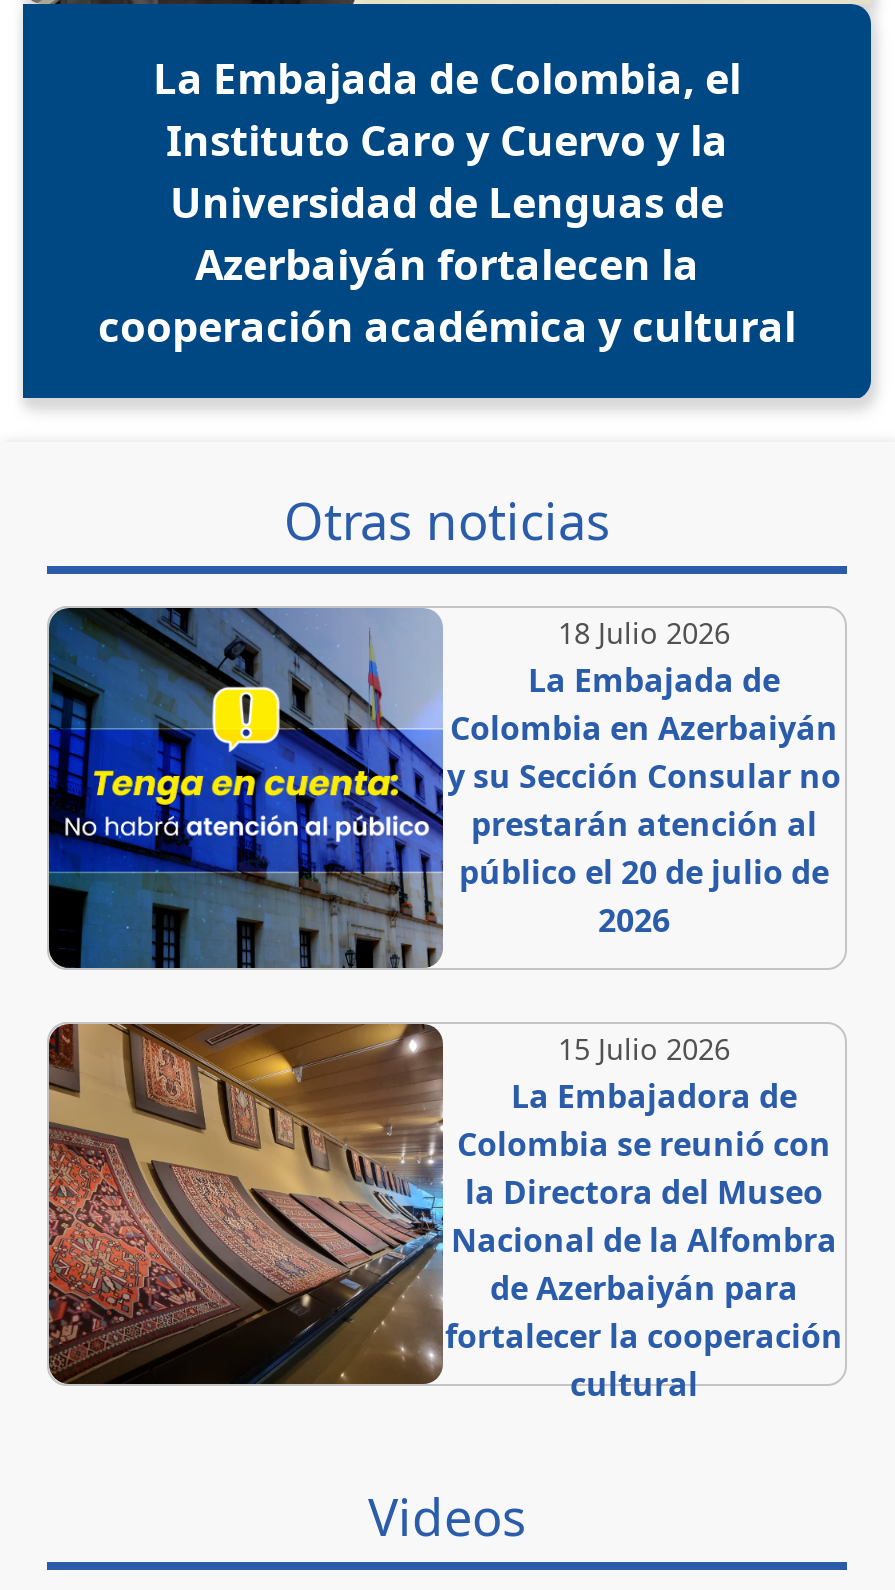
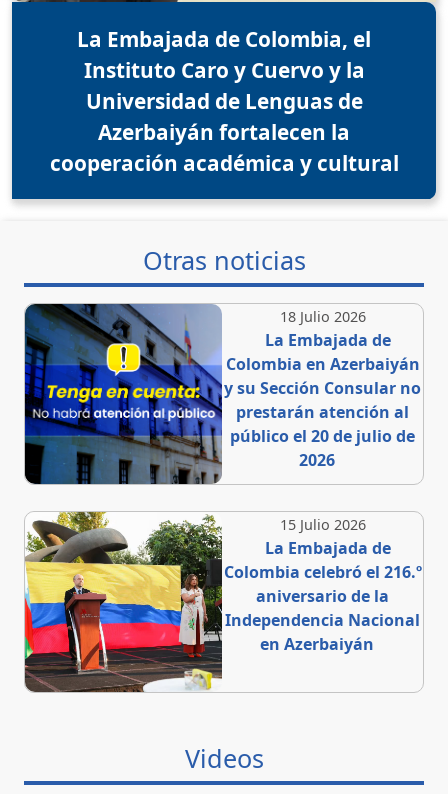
- [image]
- La Embajadora de
- Colombia se reunió con
- la Directora del Museo
- Nacional de la Alfombra
- de Azerbaiyán para
- fortalecer la cooperación
- cultural
+ [image]
+ La Embajada de
+ Colombia celebró el 216.º
+ aniversario de la
+ Independencia Nacional
+ en Azerbaiyán
